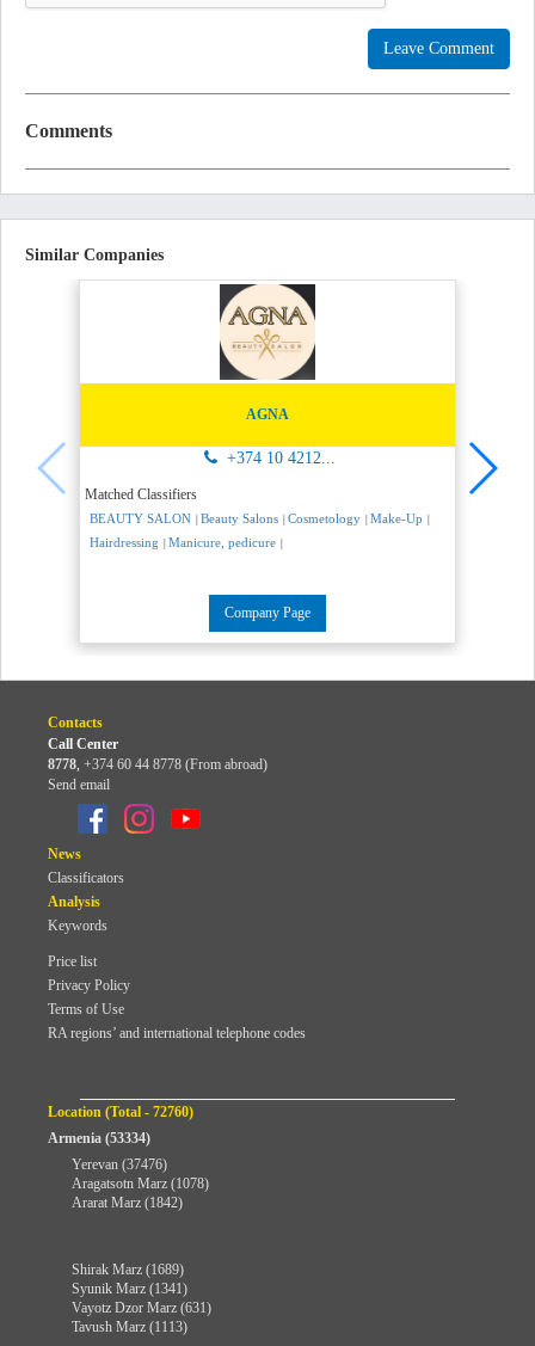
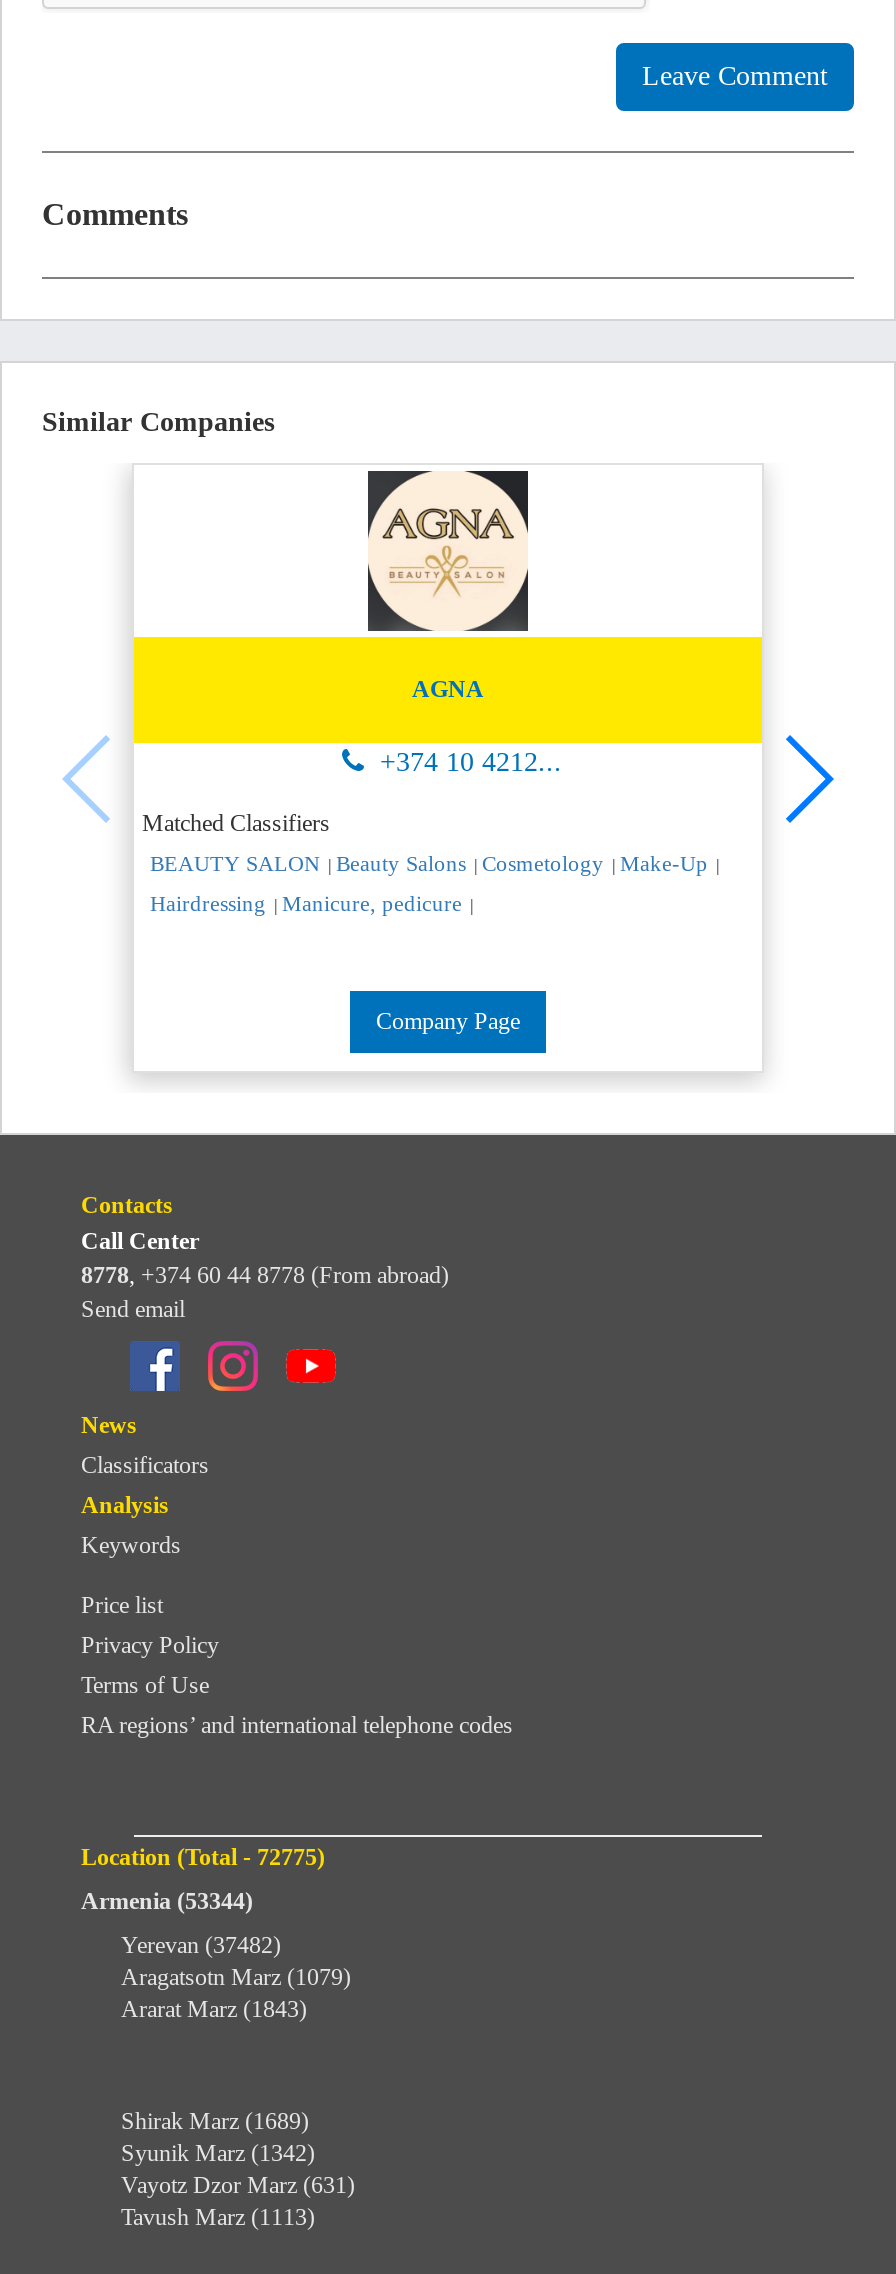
- Location (Total - 72760)
+ Location (Total - 72775)

- Armenia (53334)
+ Armenia (53344)

- Yerevan (37476)
+ Yerevan (37482)

- Aragatsotn Marz (1078)
+ Aragatsotn Marz (1079)

- Ararat Marz (1842)
+ Ararat Marz (1843)

- Syunik Marz (1341)
+ Syunik Marz (1342)
